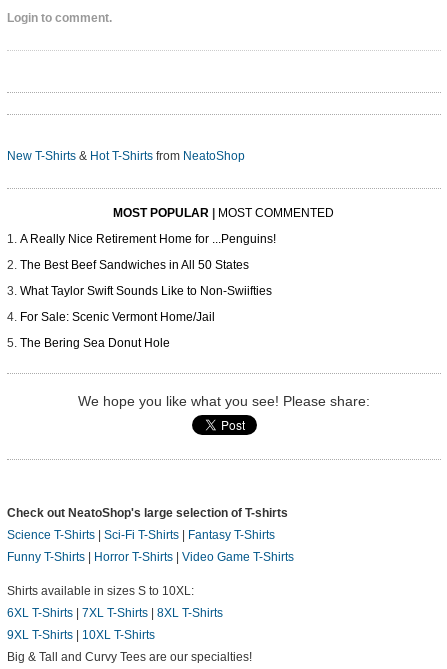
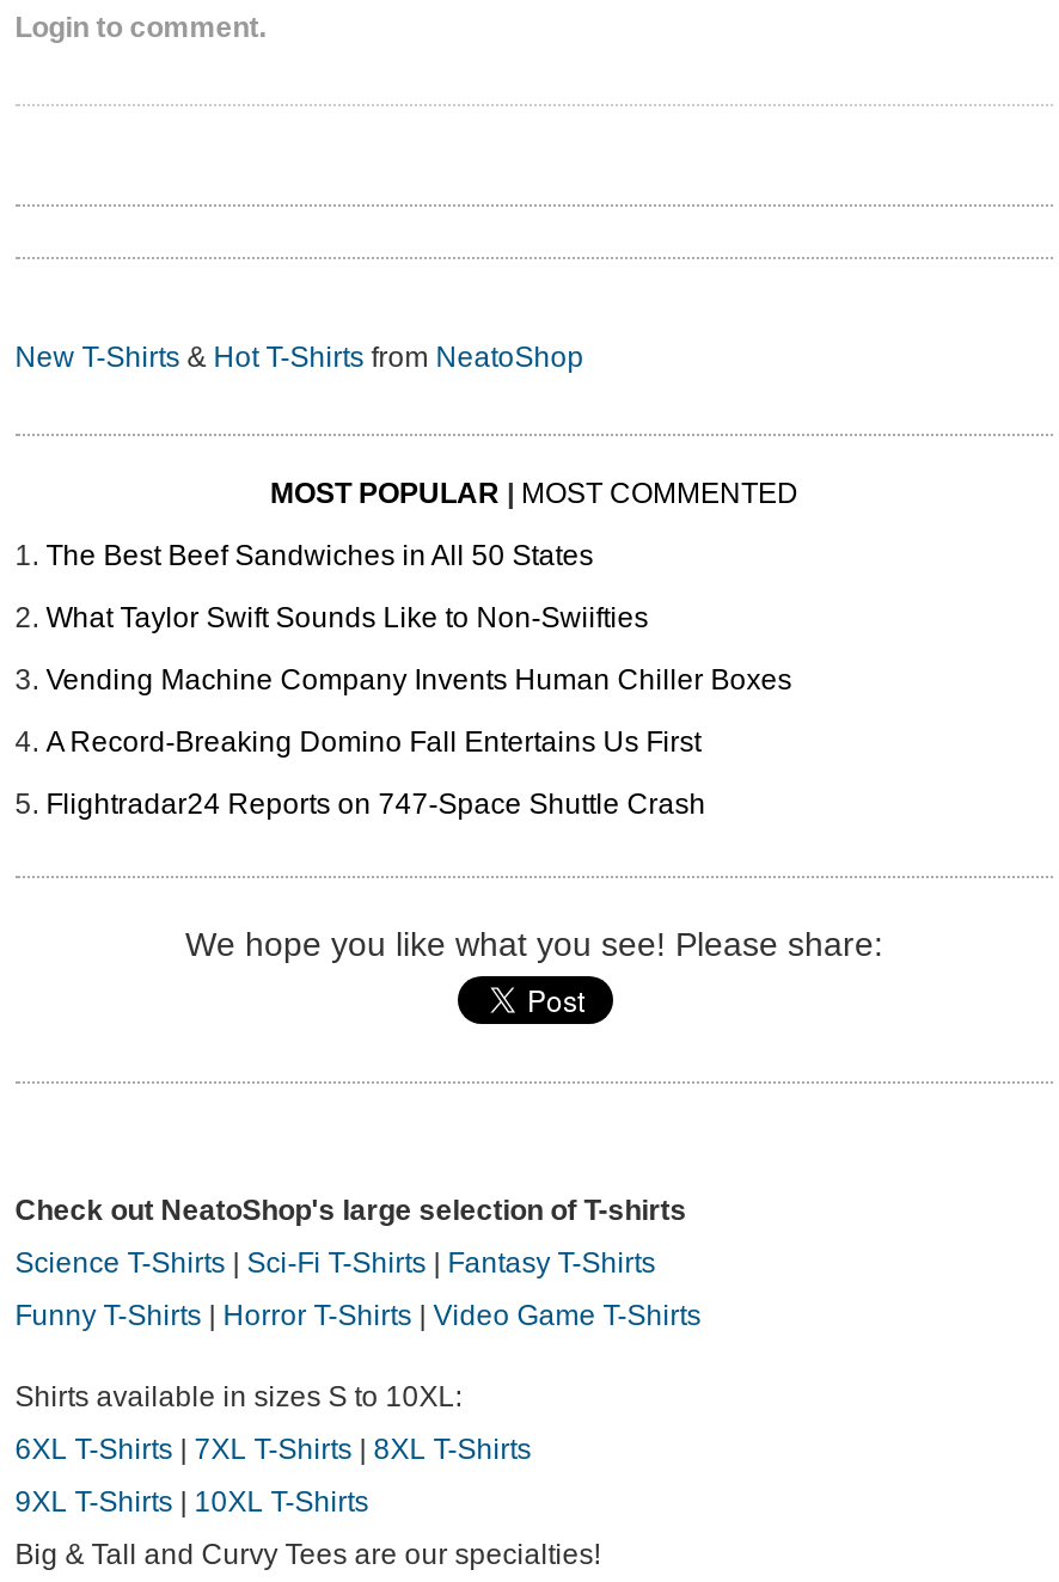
- A Really Nice Retirement Home for ...Penguins!

moved up: The Best Beef Sandwiches in All 50 States | What Taylor Swift Sounds Like to Non-Swiifties

- For Sale: Scenic Vermont Home/Jail
- The Bering Sea Donut Hole
+ Vending Machine Company Invents Human Chiller Boxes
+ A Record-Breaking Domino Fall Entertains Us First
+ Flightradar24 Reports on 747-Space Shuttle Crash
